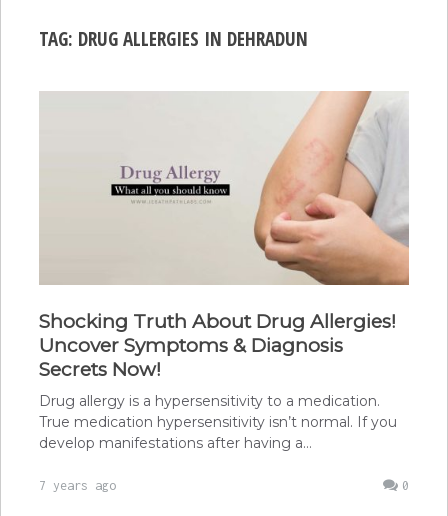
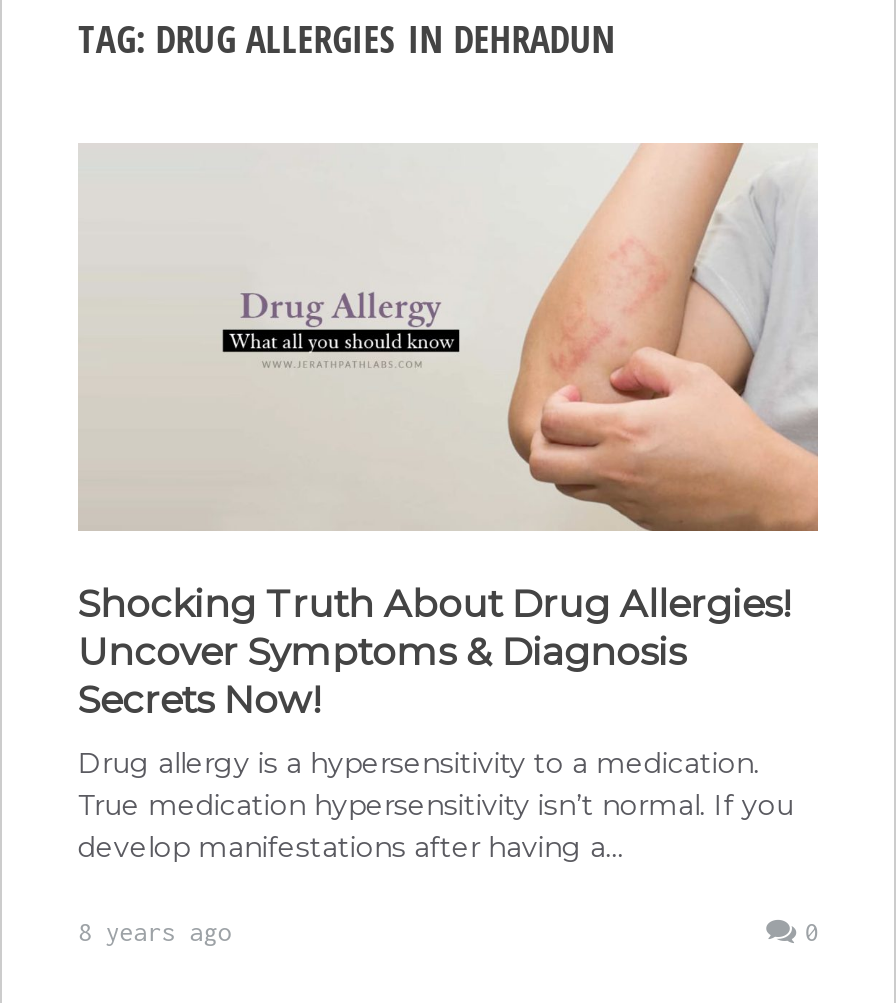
- 7 years ago
+ 8 years ago
